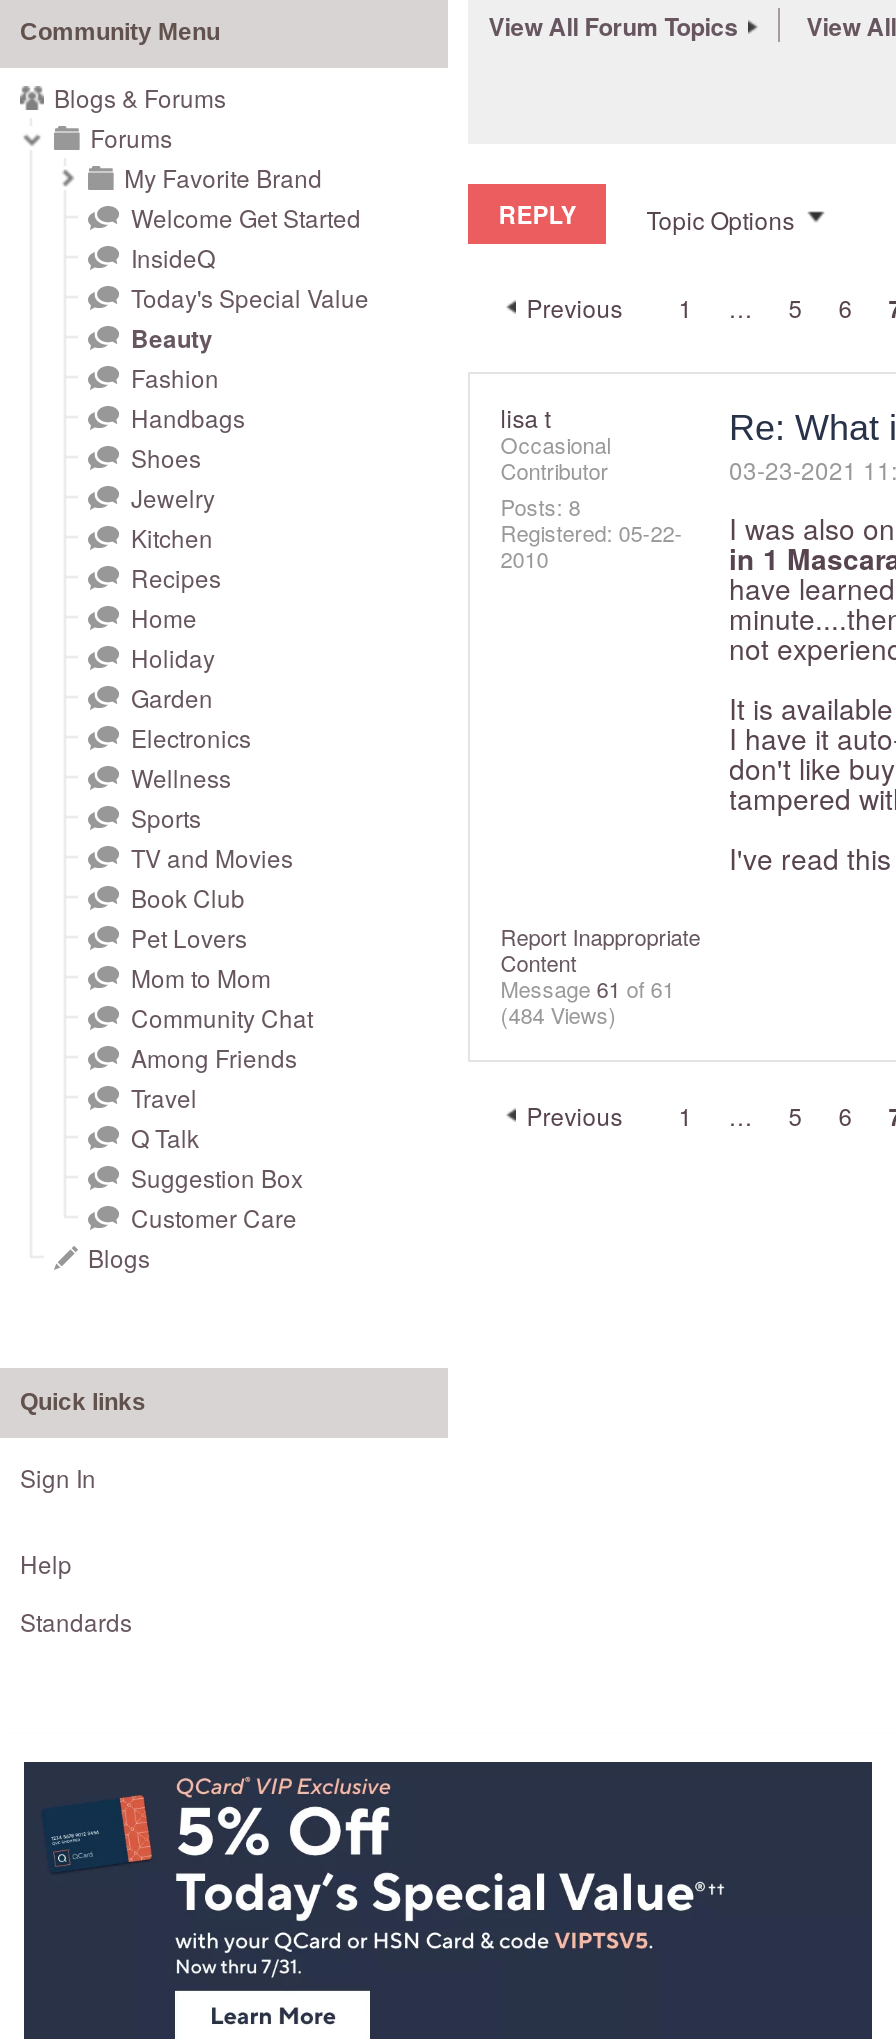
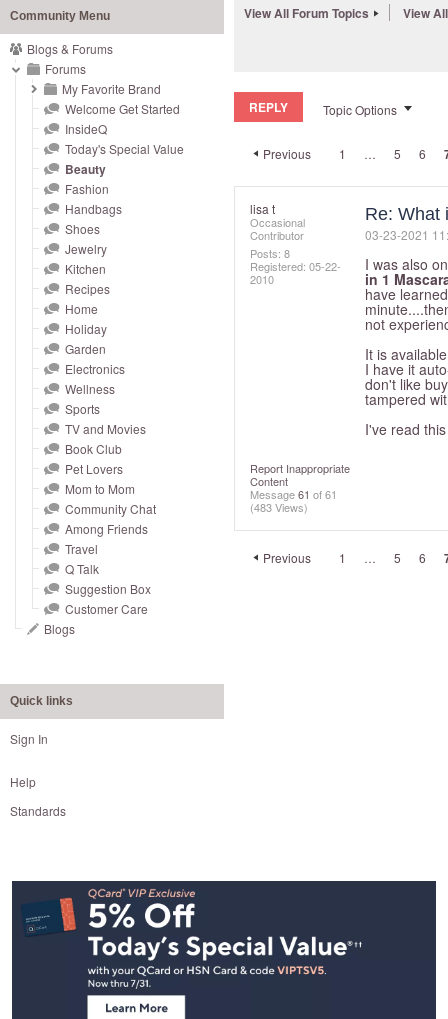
- (484 Views)
+ (483 Views)
